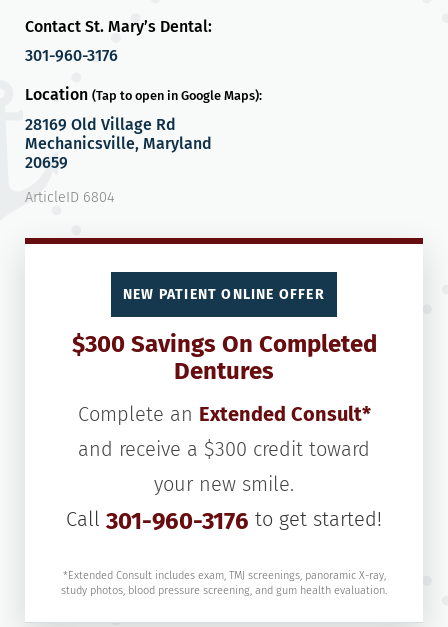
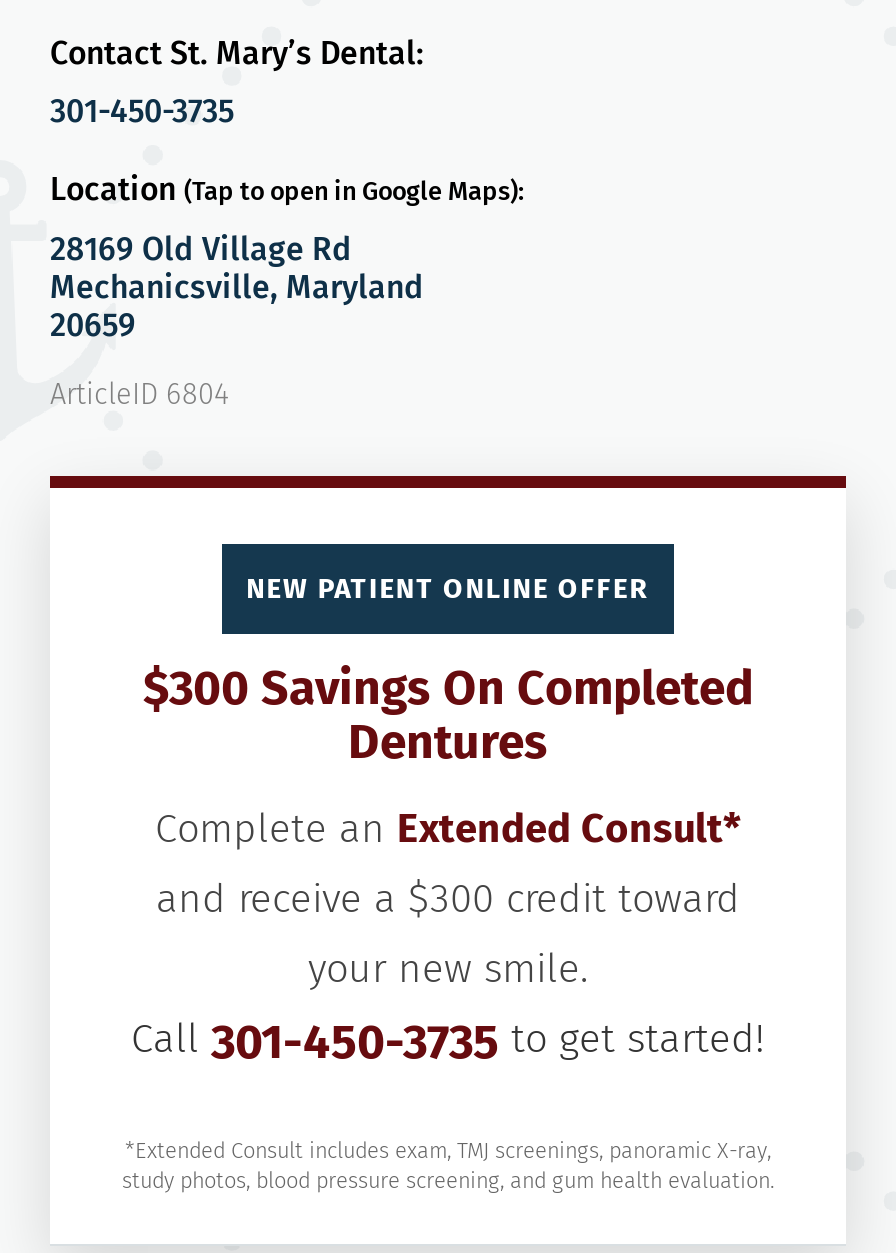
- 301-960-3176
+ 301-450-3735

- Call 301-960-3176 to get started!
+ Call 301-450-3735 to get started!
